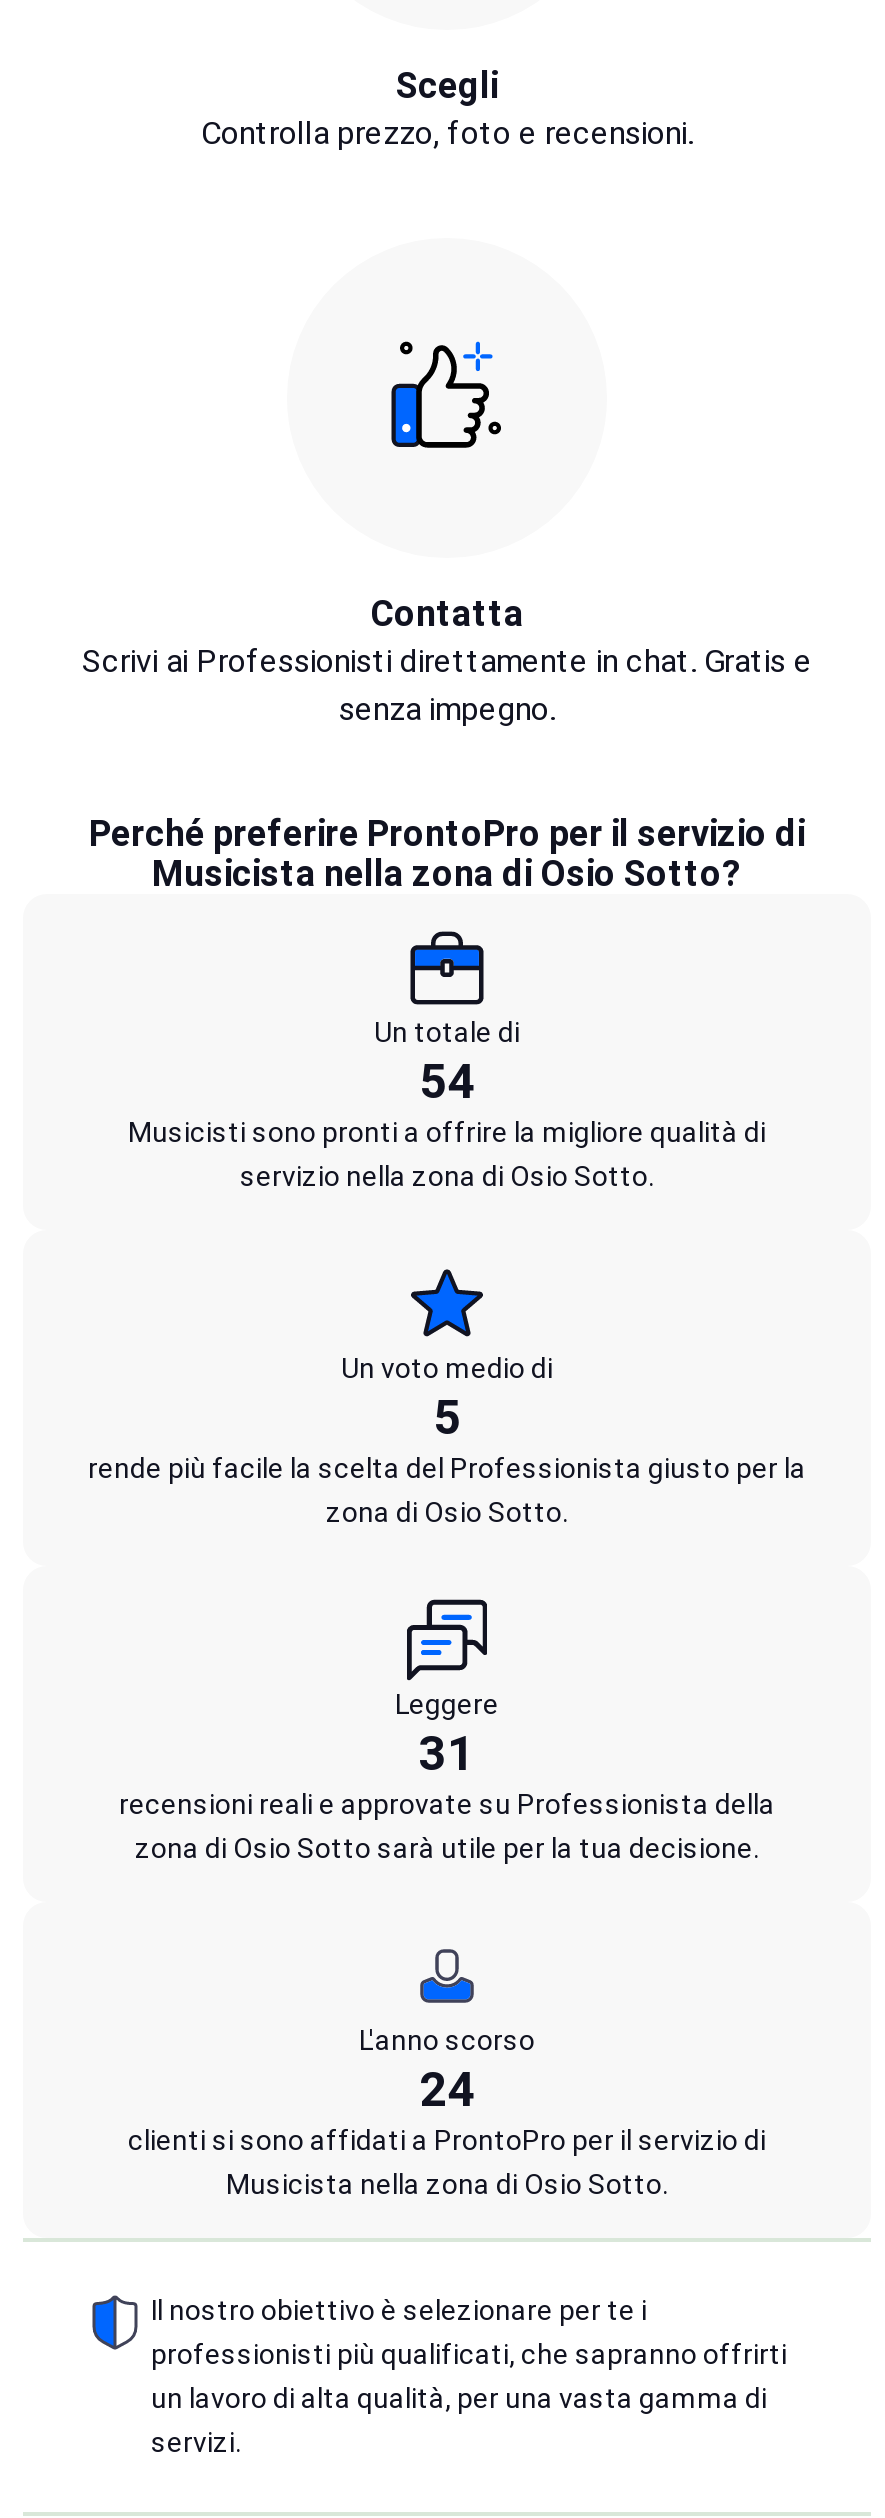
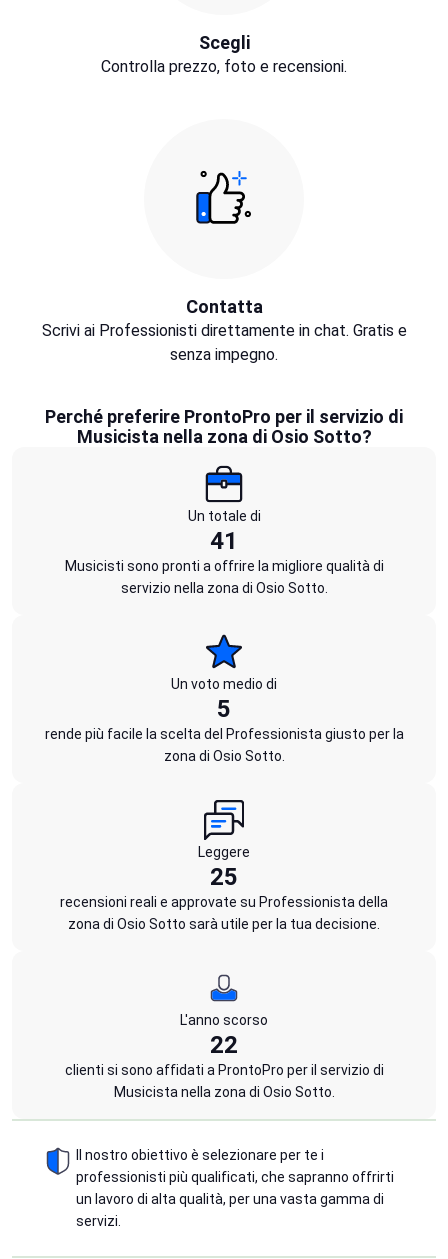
- 54
+ 41

- 31
+ 25

- 24
+ 22
